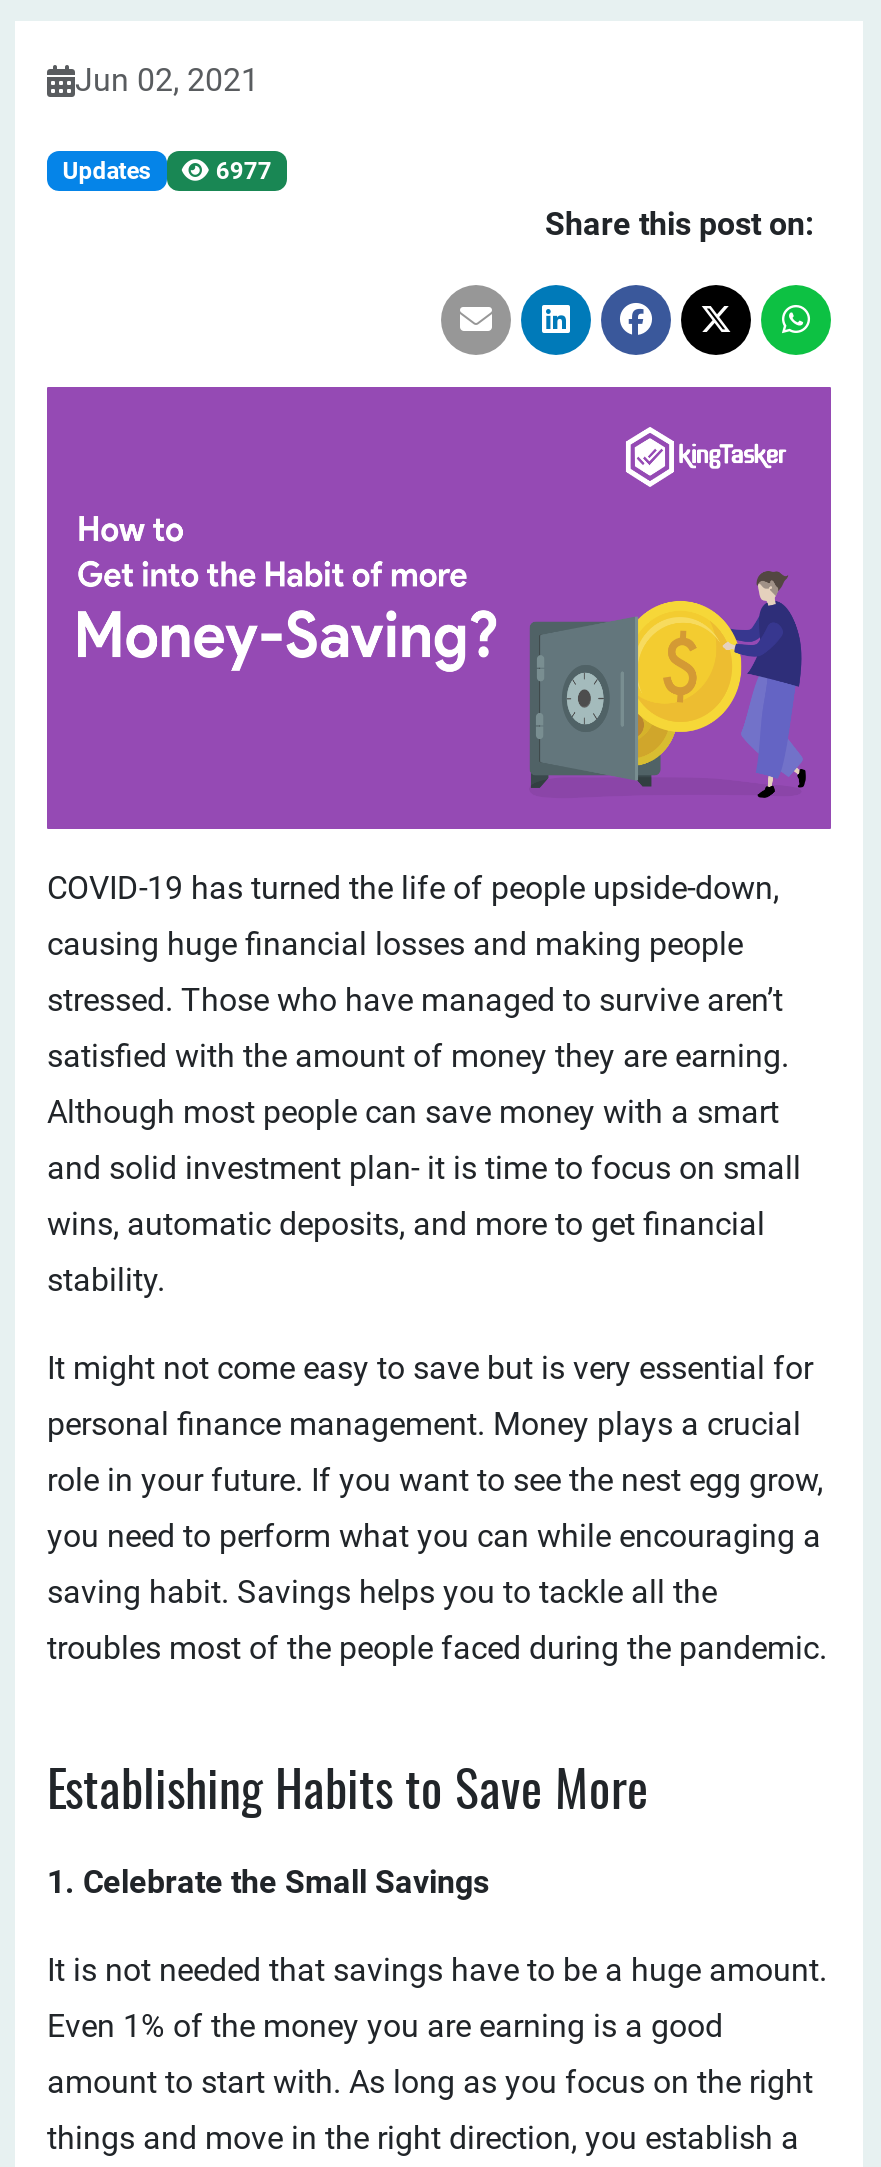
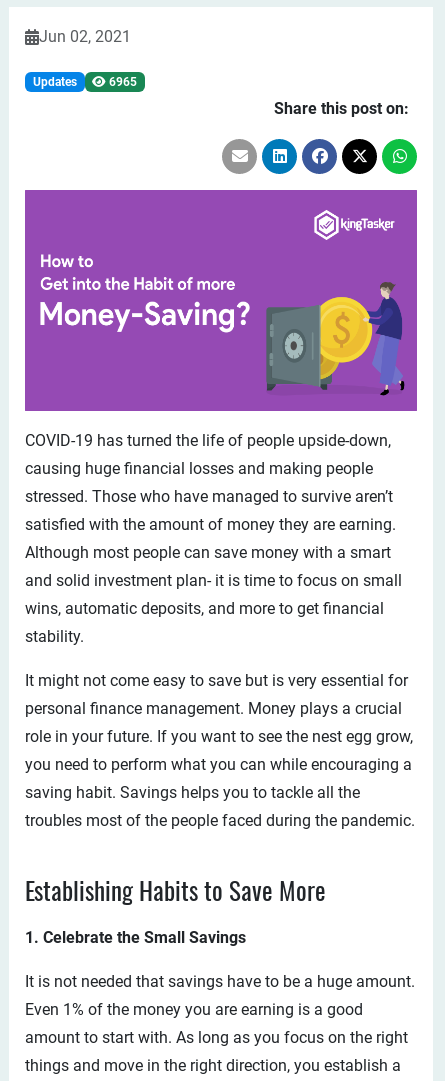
- 6977
+ 6965
